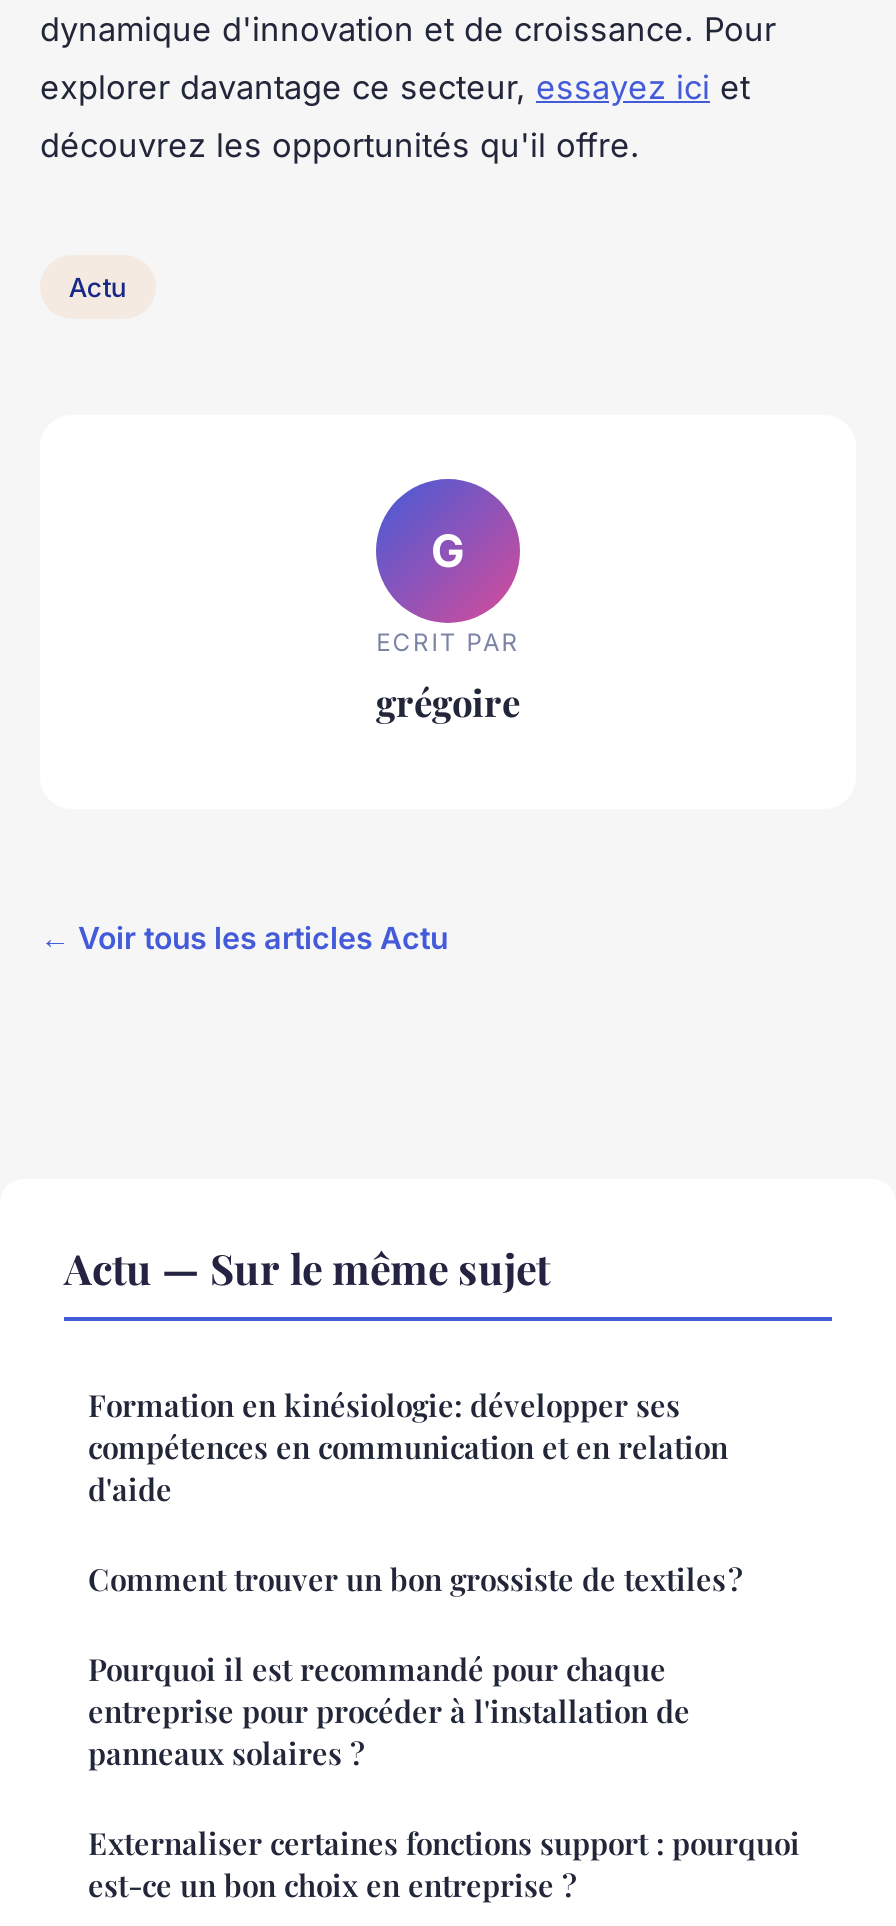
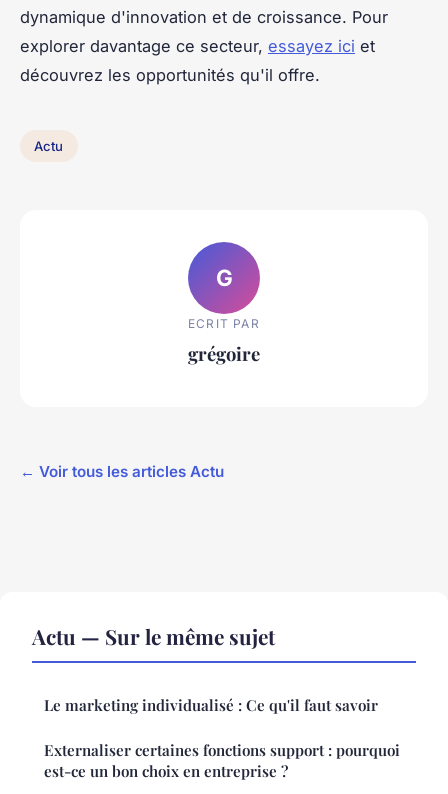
- Formation en kinésiologie: développer ses
- compétences en communication et en relation
- d'aide
- Comment trouver un bon grossiste de textiles ?
- Pourquoi il est recommandé pour chaque
- entreprise pour procéder à l'installation de
- panneaux solaires ?
+ Le marketing individualisé : Ce qu'il faut savoir
